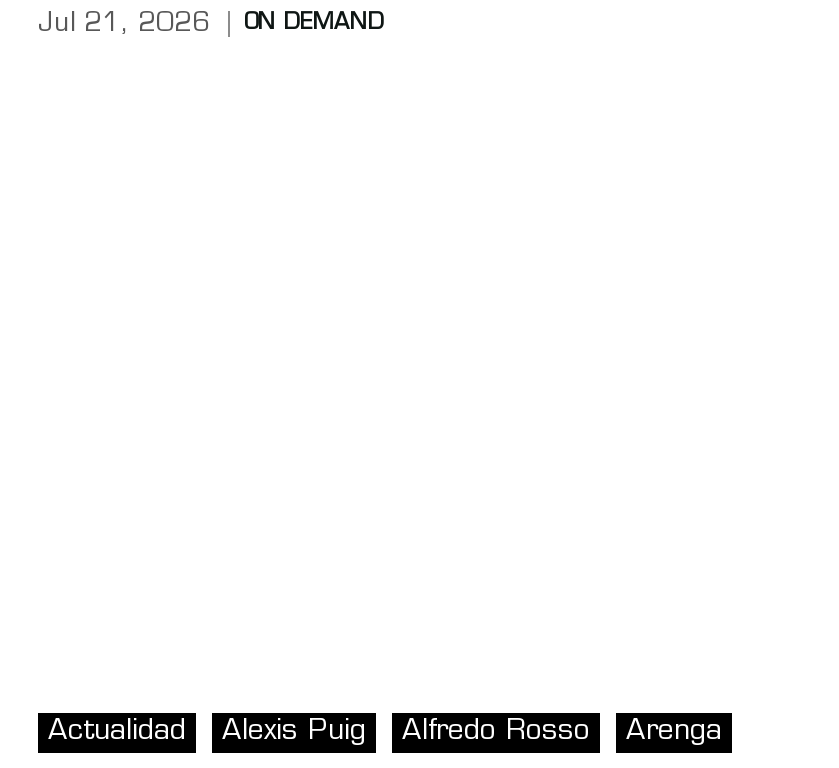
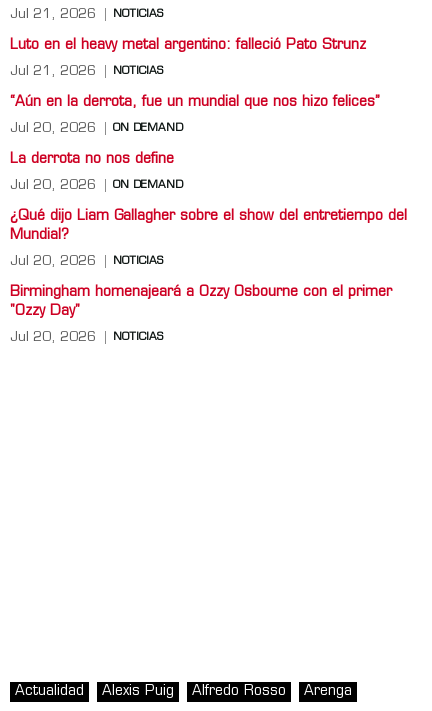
+ NOTICIAS
+ Luto en el heavy metal argentino: falleció Pato Strunz
+ Jul 21, 2026
+ NOTICIAS
+ “Aún en la derrota, fue un mundial que nos hizo felices”
+ Jul 20, 2026

+ La derrota no nos define
+ Jul 20, 2026
+ ON DEMAND
+ ¿Qué dijo Liam Gallagher sobre el show del entretiempo del
+ Mundial?
+ Jul 20, 2026
+ NOTICIAS
+ Birmingham homenajeará a Ozzy Osbourne con el primer
+ "Ozzy Day"
+ Jul 20, 2026
+ NOTICIAS
